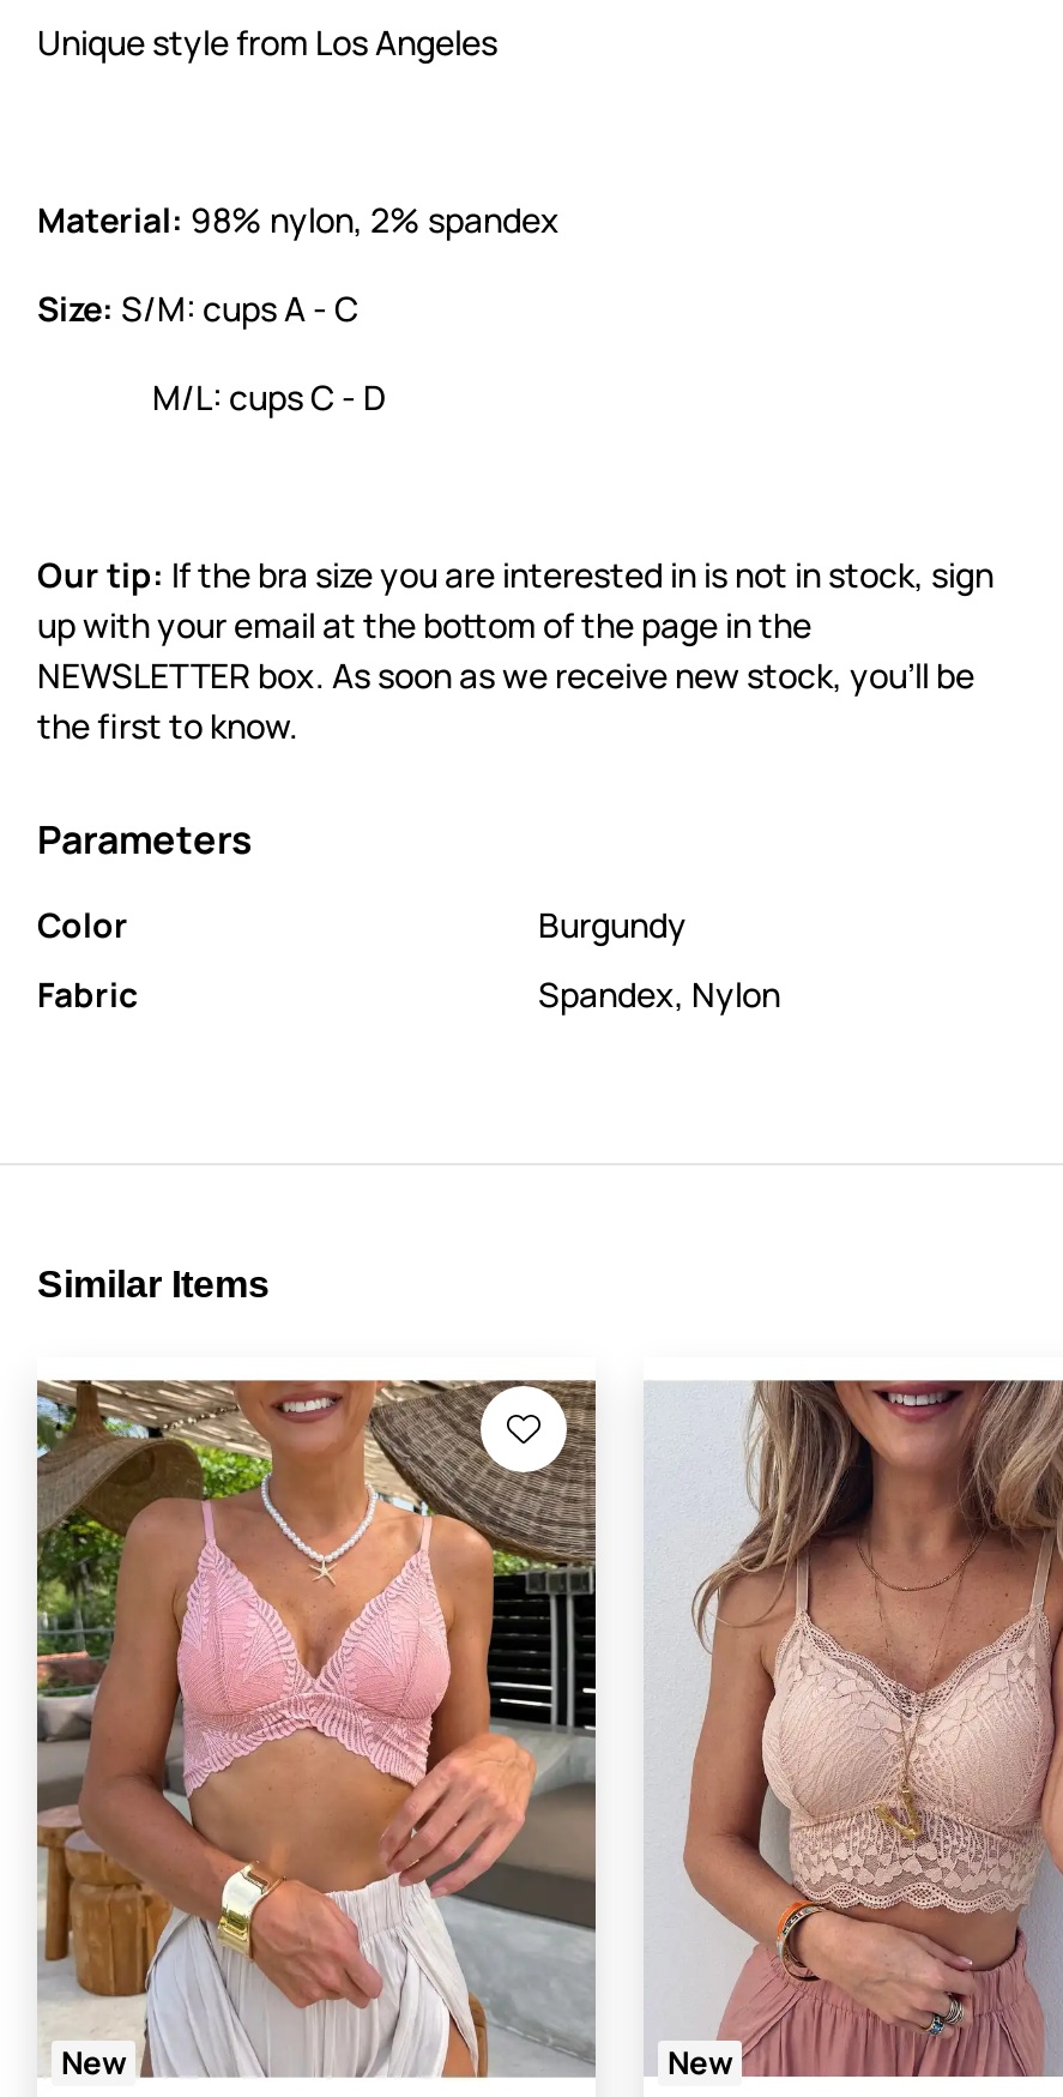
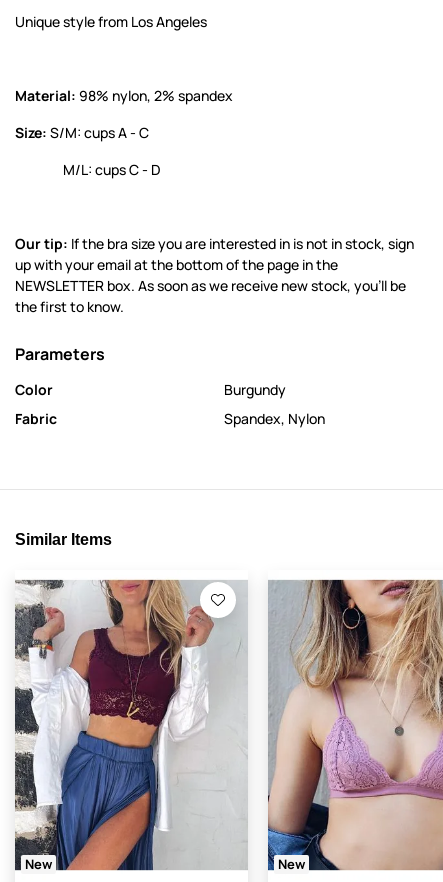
- [image]
+ [image]

- [image]
+ [image]
